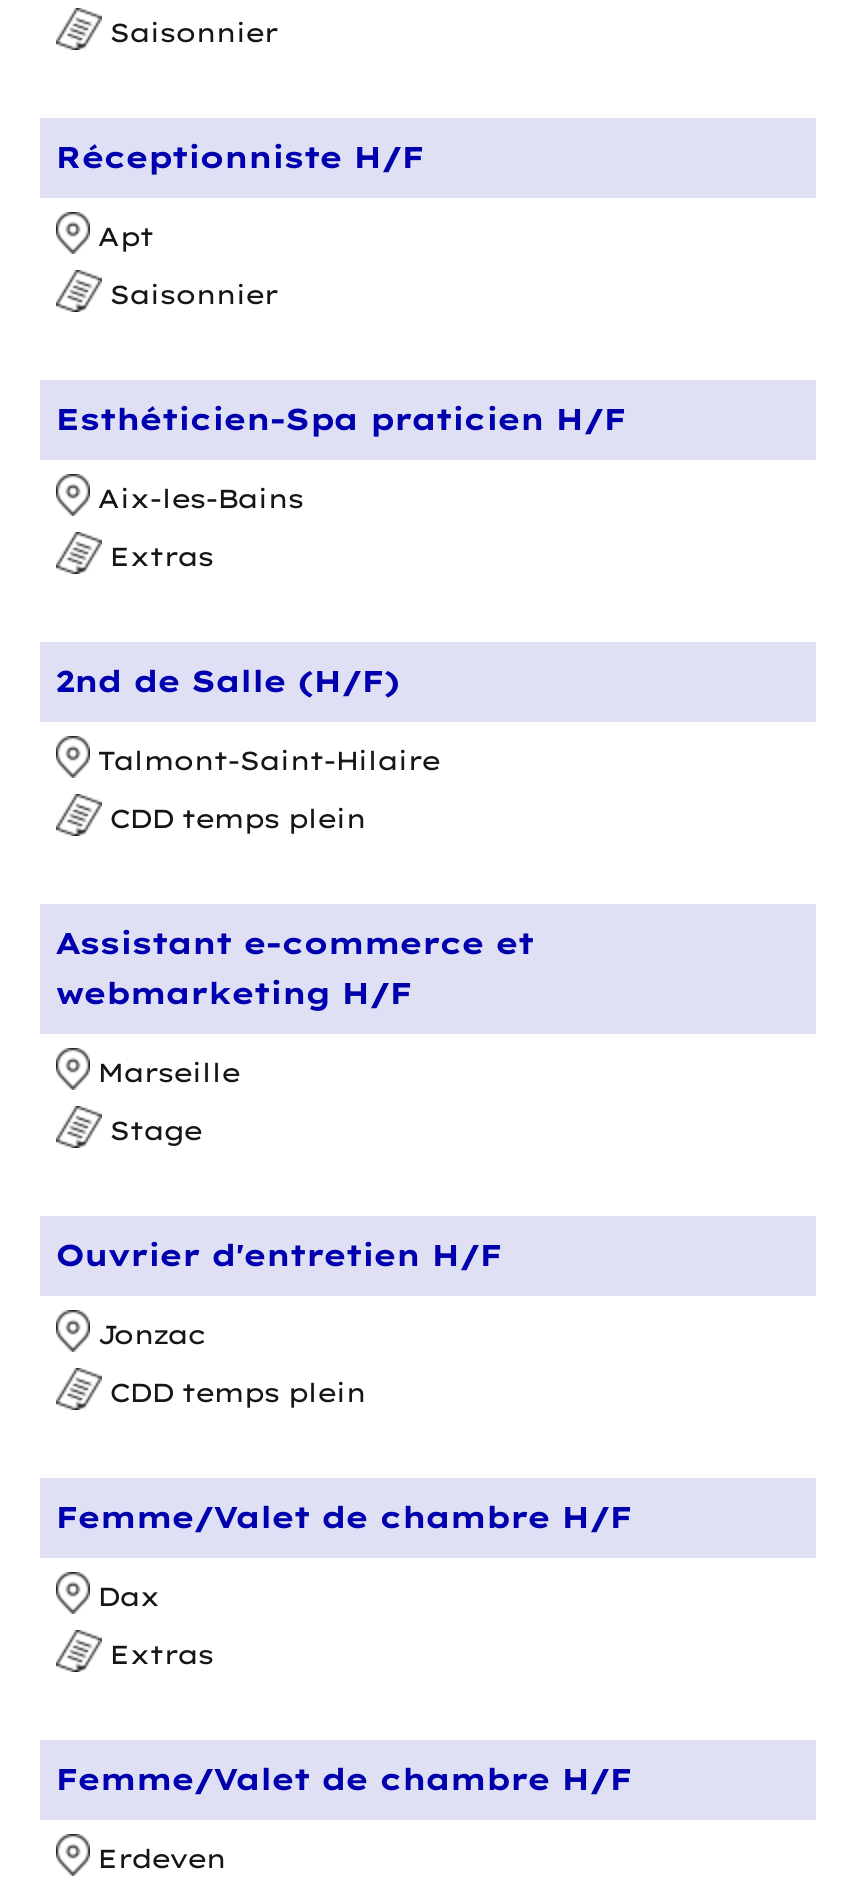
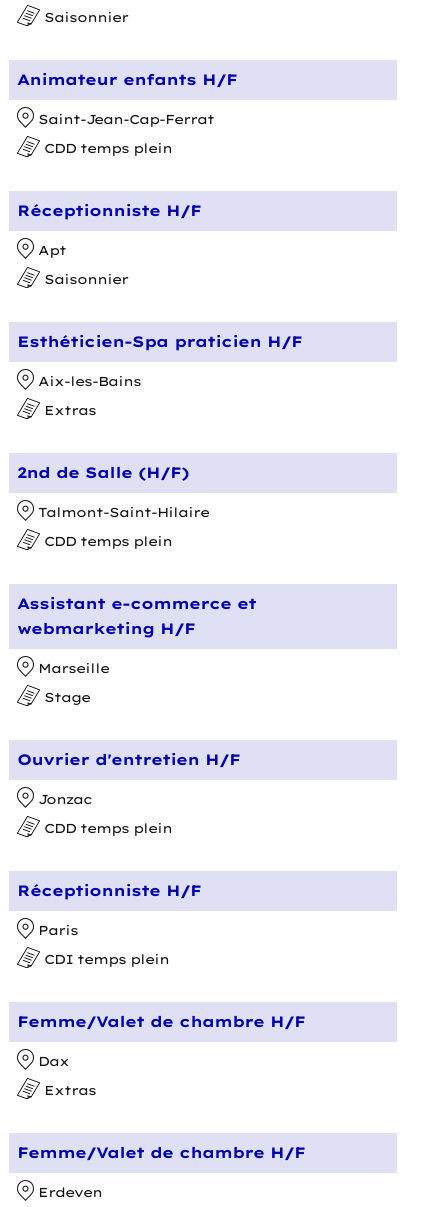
+ Animateur enfants H/F
+ Saint-Jean-Cap-Ferrat
+ CDD temps plein

+ Réceptionniste H/F
+ Paris
+ CDI temps plein
